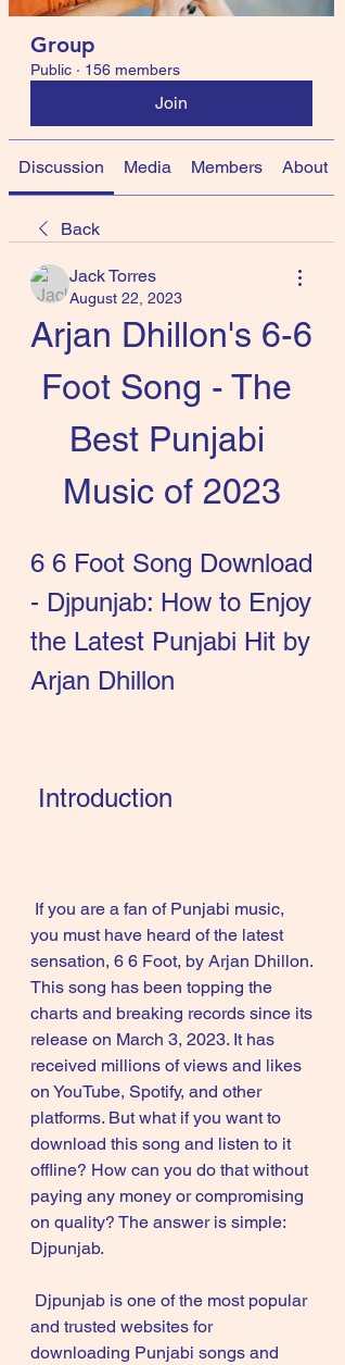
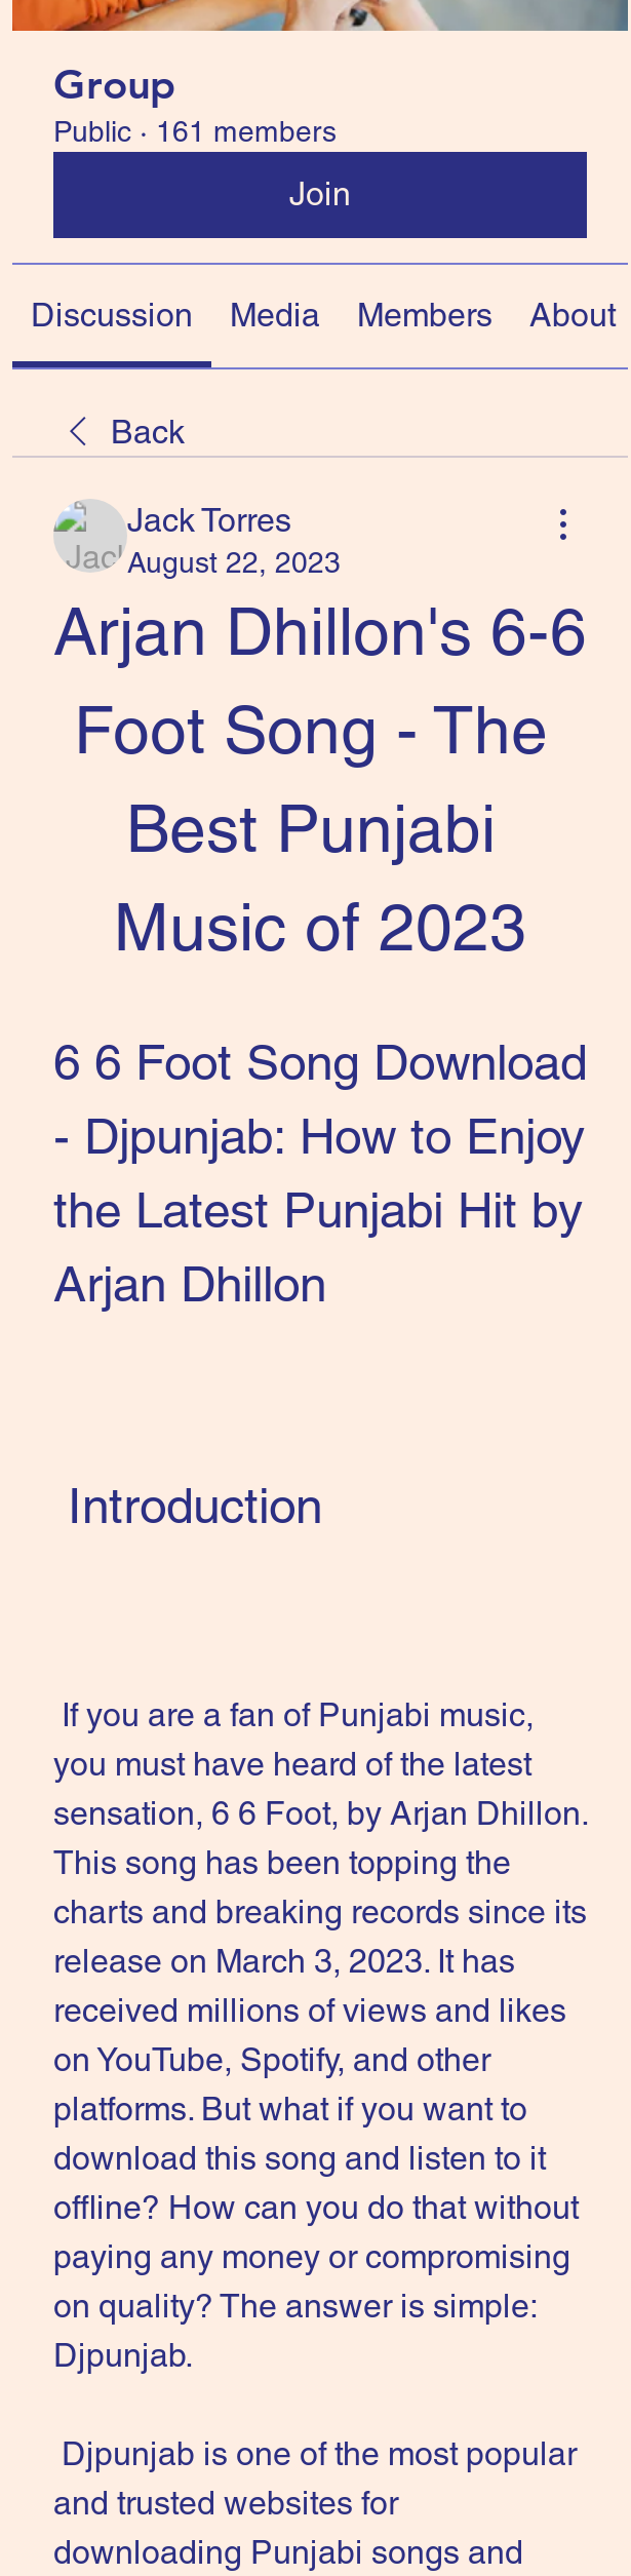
- Public · 156 members
+ Public · 161 members
